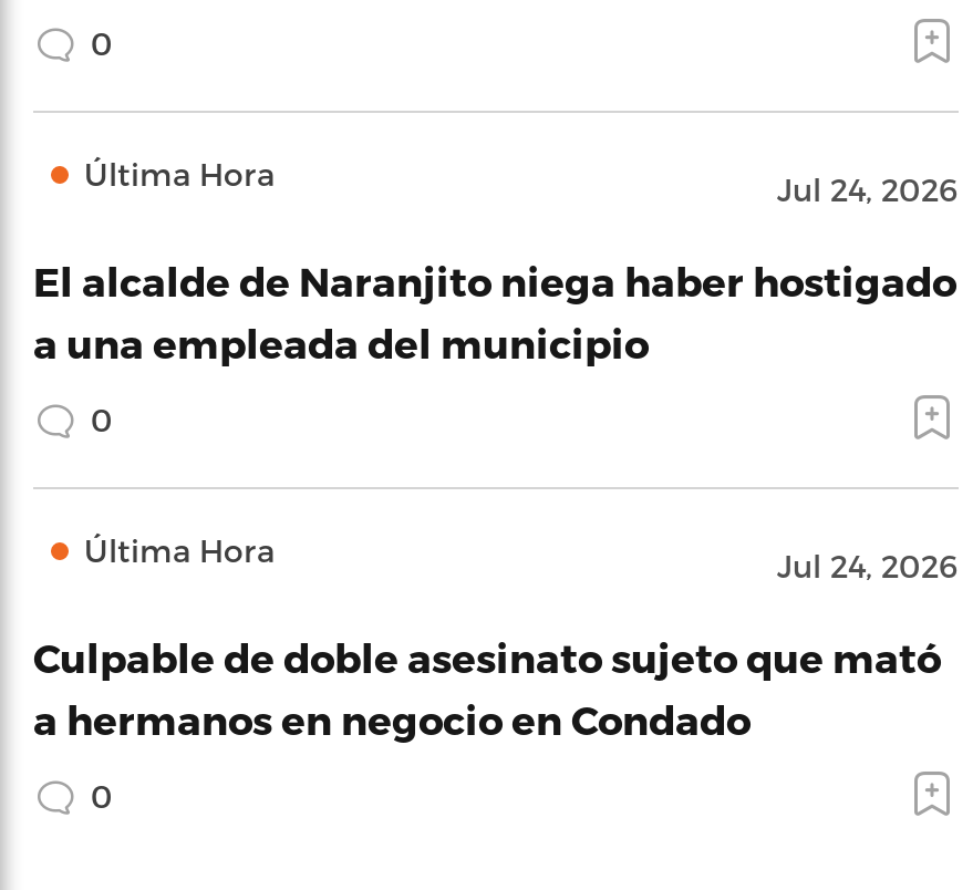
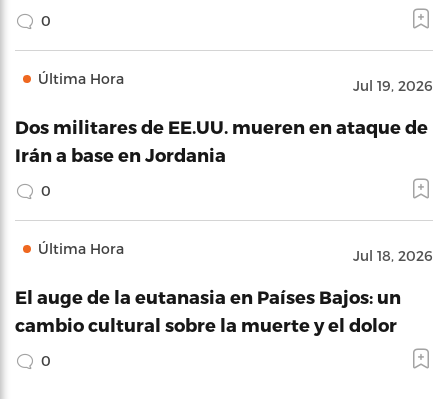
- Jul 24, 2026
+ Jul 19, 2026

- El alcalde de Naranjito niega haber hostigado
- a una empleada del municipio
+ Dos militares de EE.UU. mueren en ataque de
+ Irán a base en Jordania

- Jul 24, 2026
+ Jul 18, 2026

- Culpable de doble asesinato sujeto que mató
- a hermanos en negocio en Condado
+ El auge de la eutanasia en Países Bajos: un
+ cambio cultural sobre la muerte y el dolor
